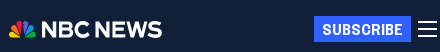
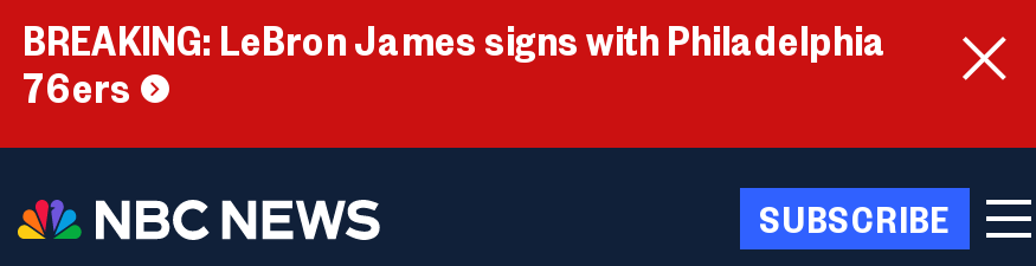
+ BREAKING: LeBron James signs with Philadelphia
+ 76ers
